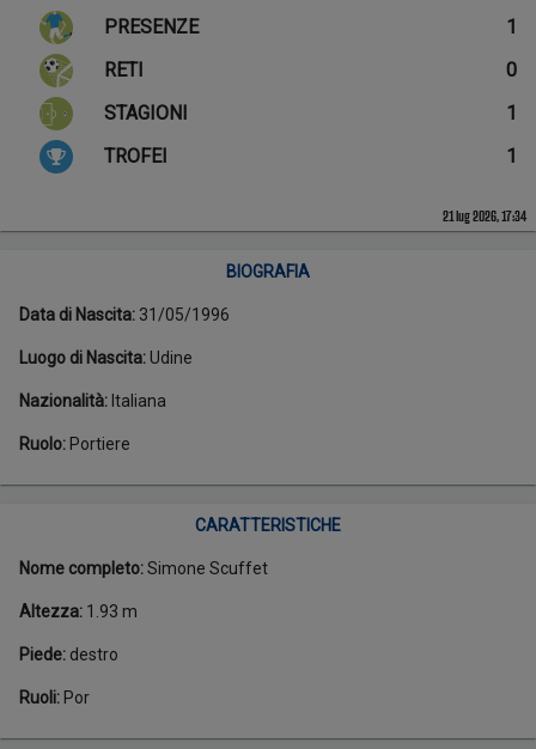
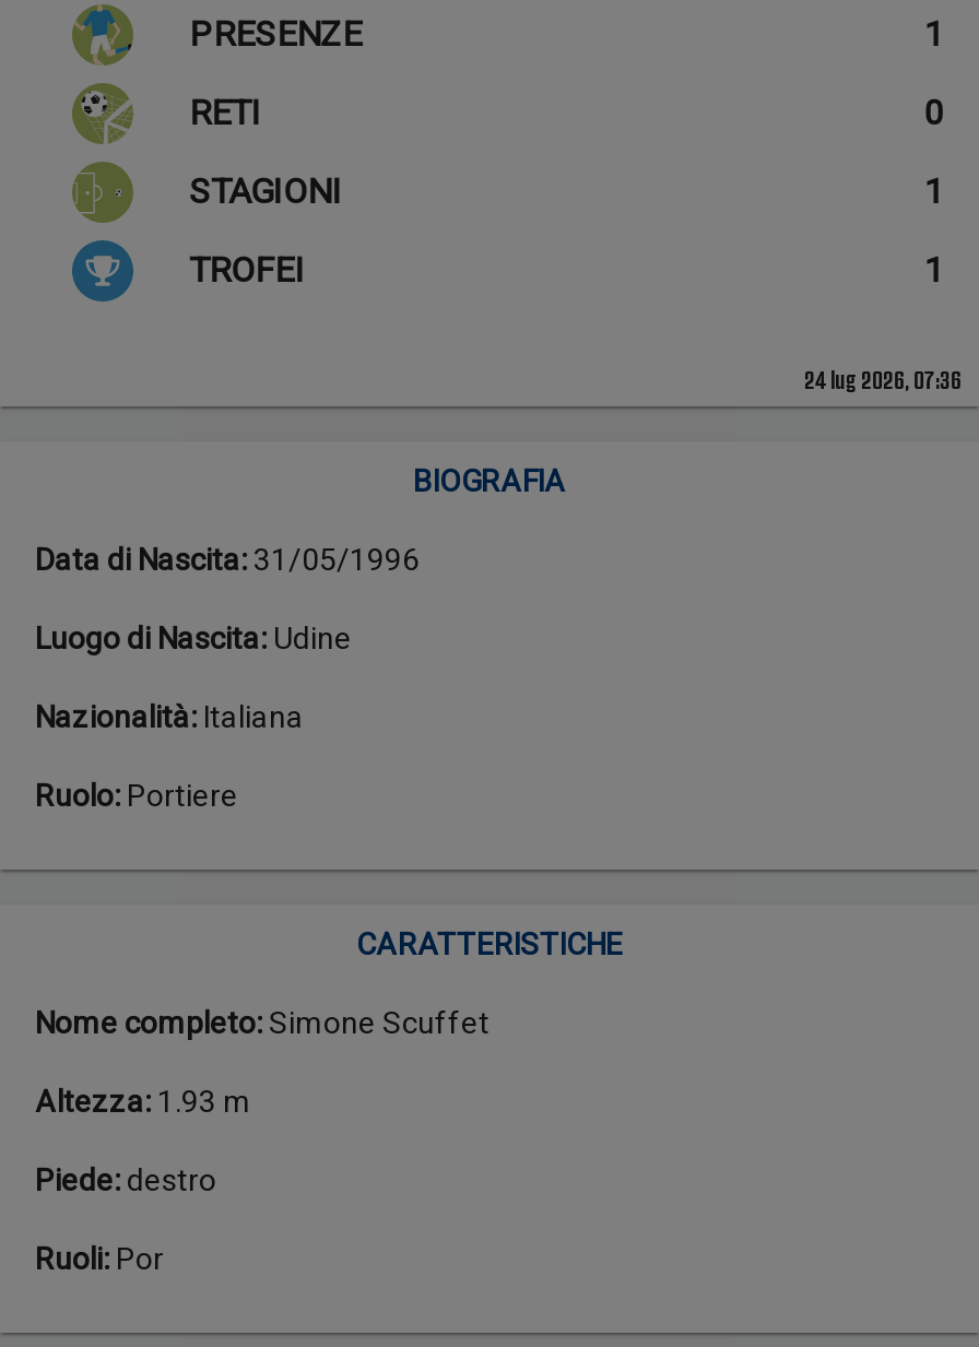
- 21 lug 2026, 17:34
+ 24 lug 2026, 07:36
